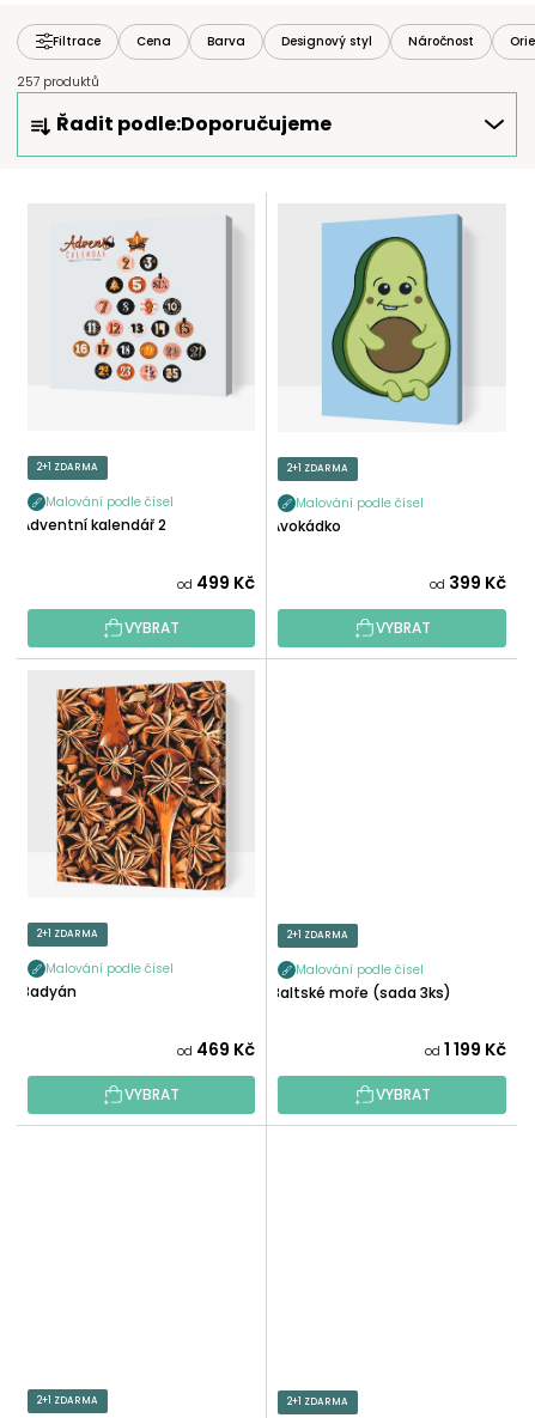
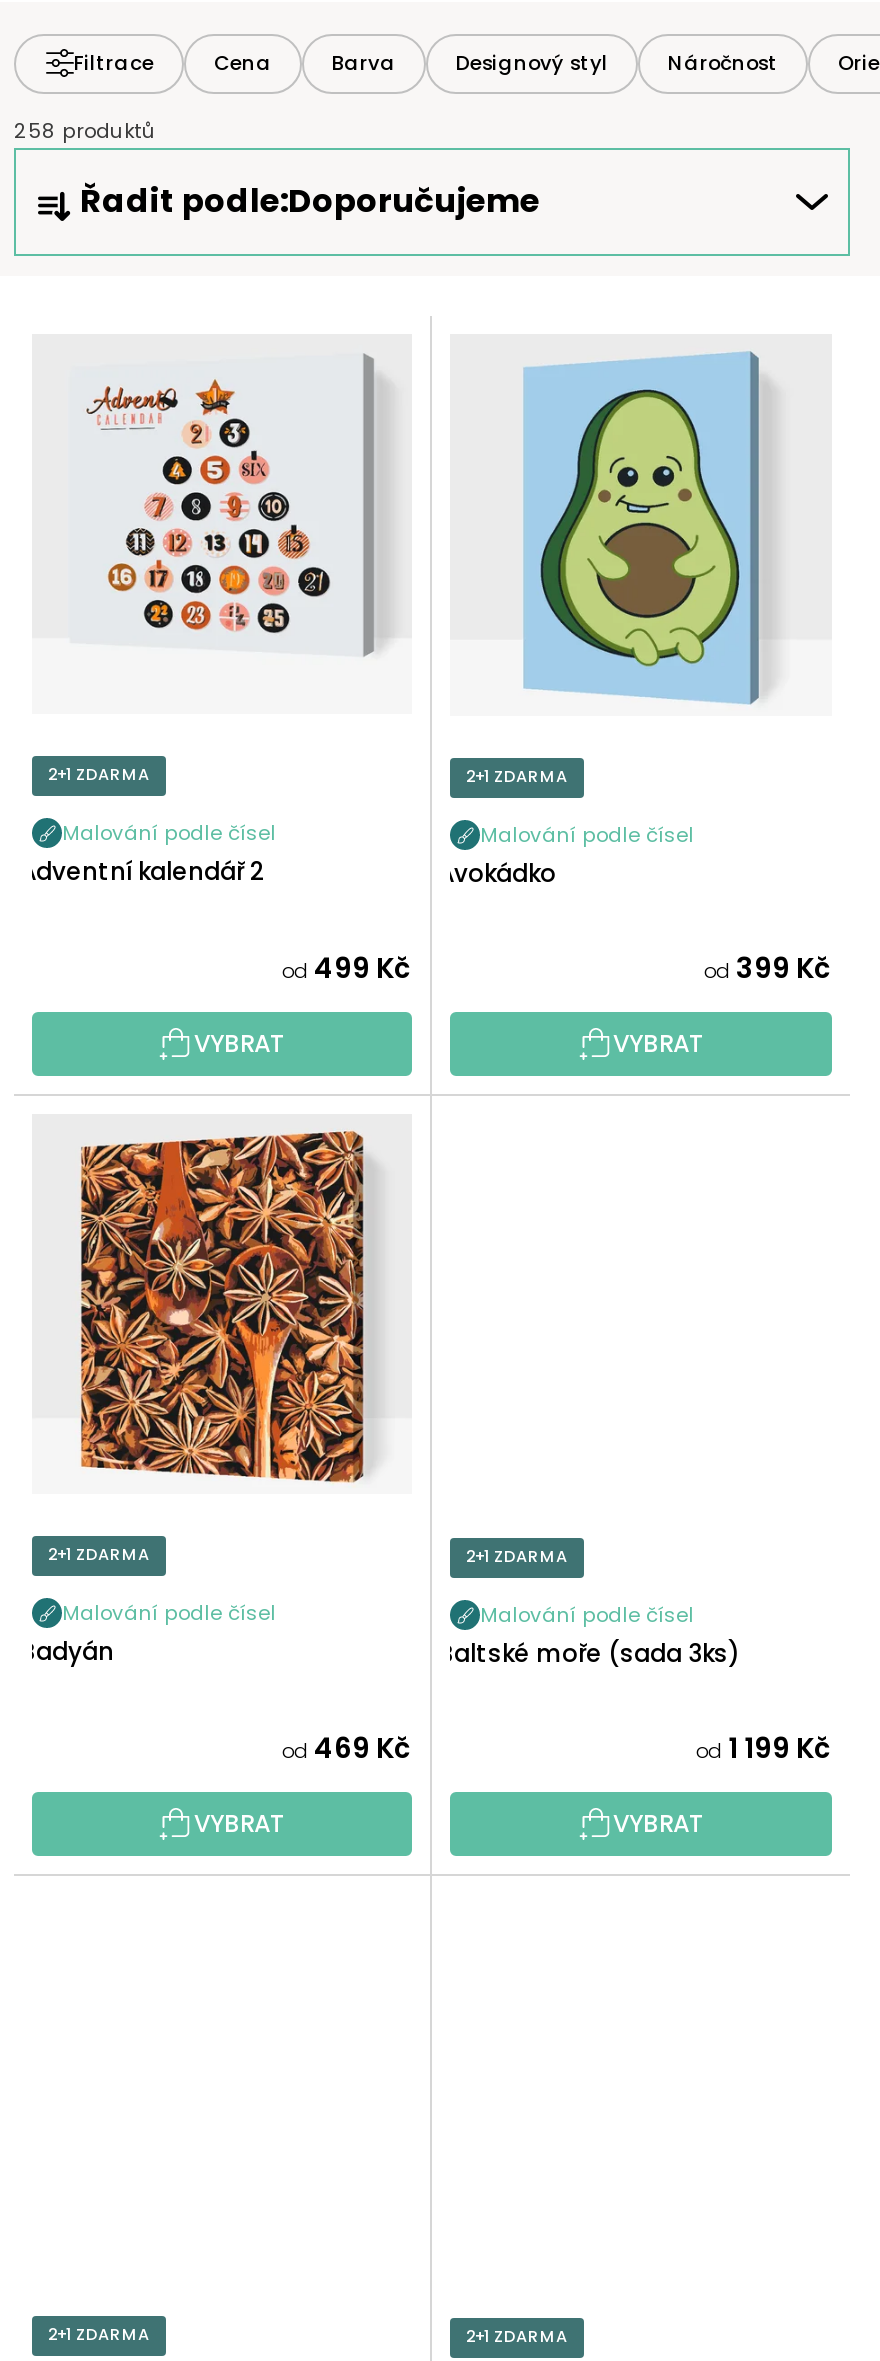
- 257 produktů
+ 258 produktů
